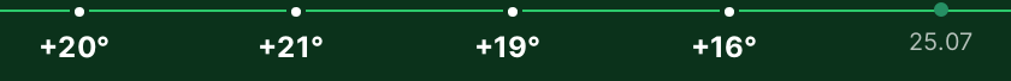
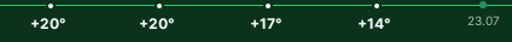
- +21°
+ +20°

- +19°
+ +17°

- +16°
+ +14°

- 25.07
+ 23.07
